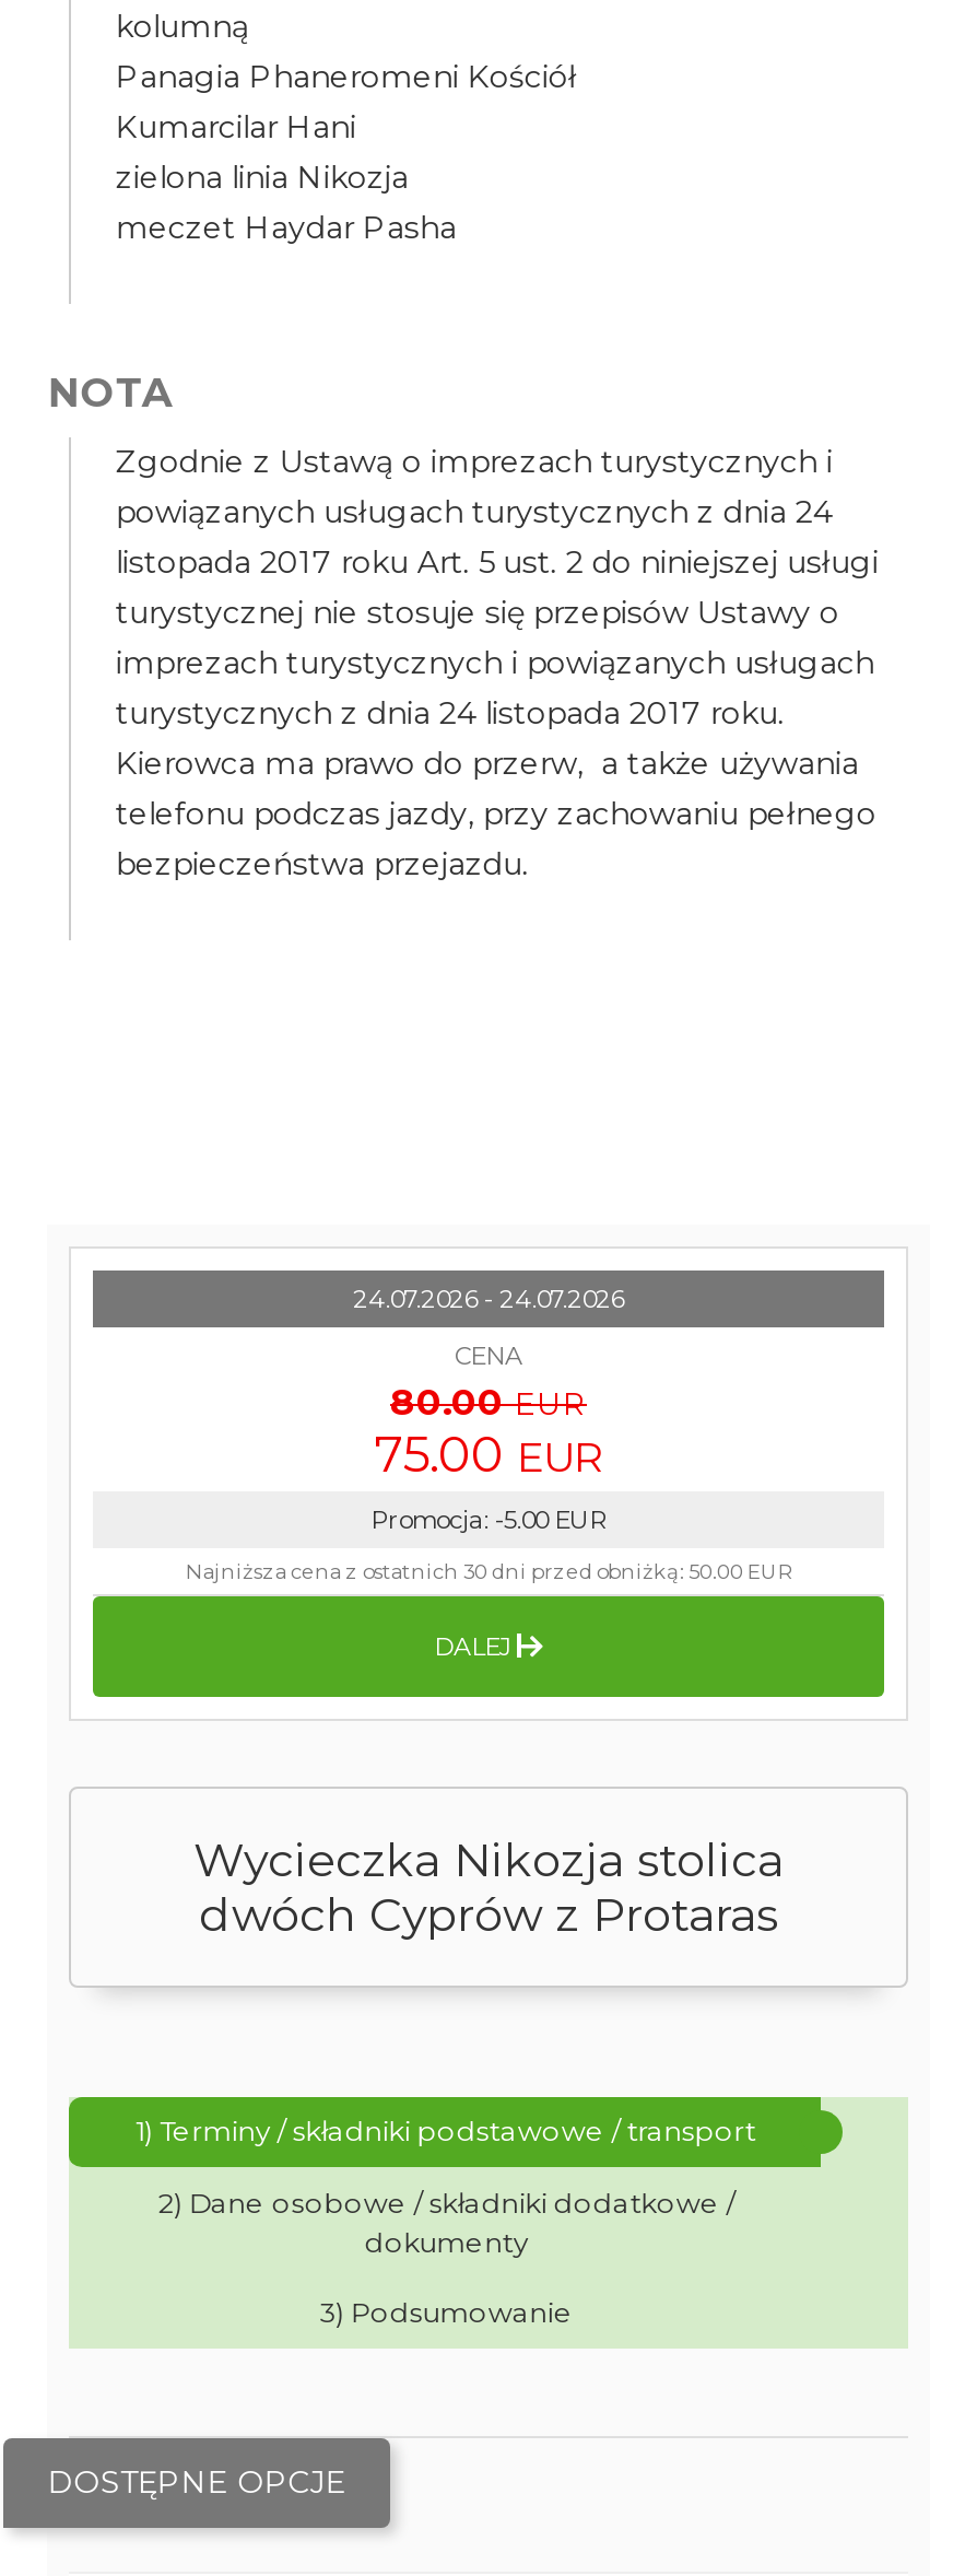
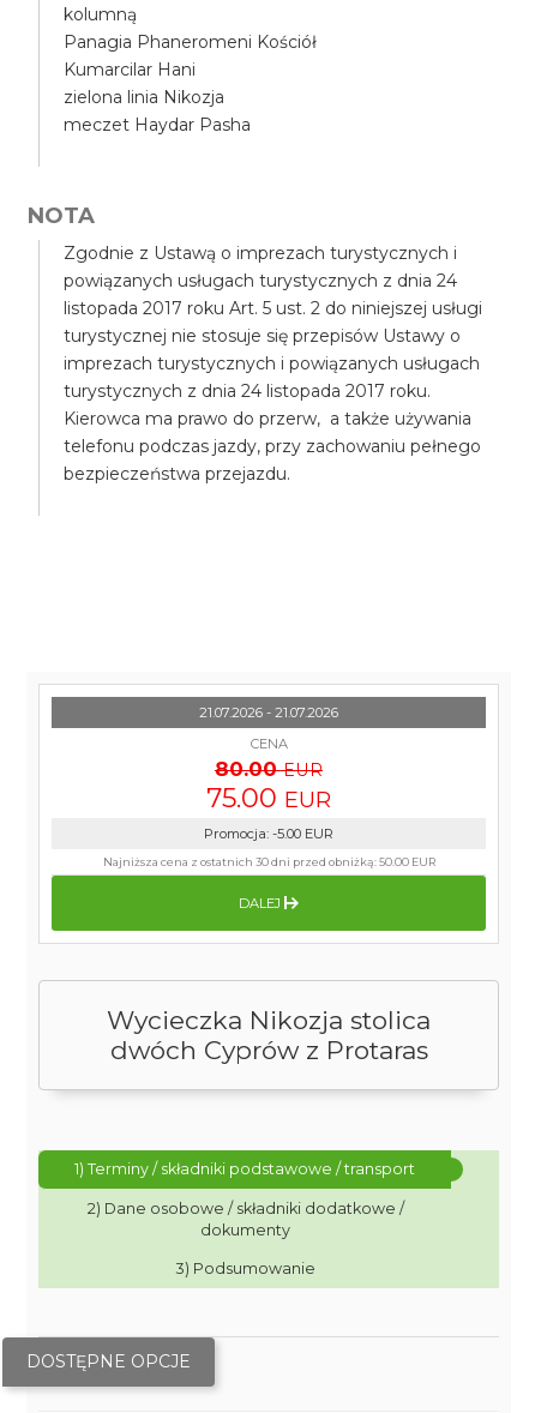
- 24.07.2026 - 24.07.2026
+ 21.07.2026 - 21.07.2026
